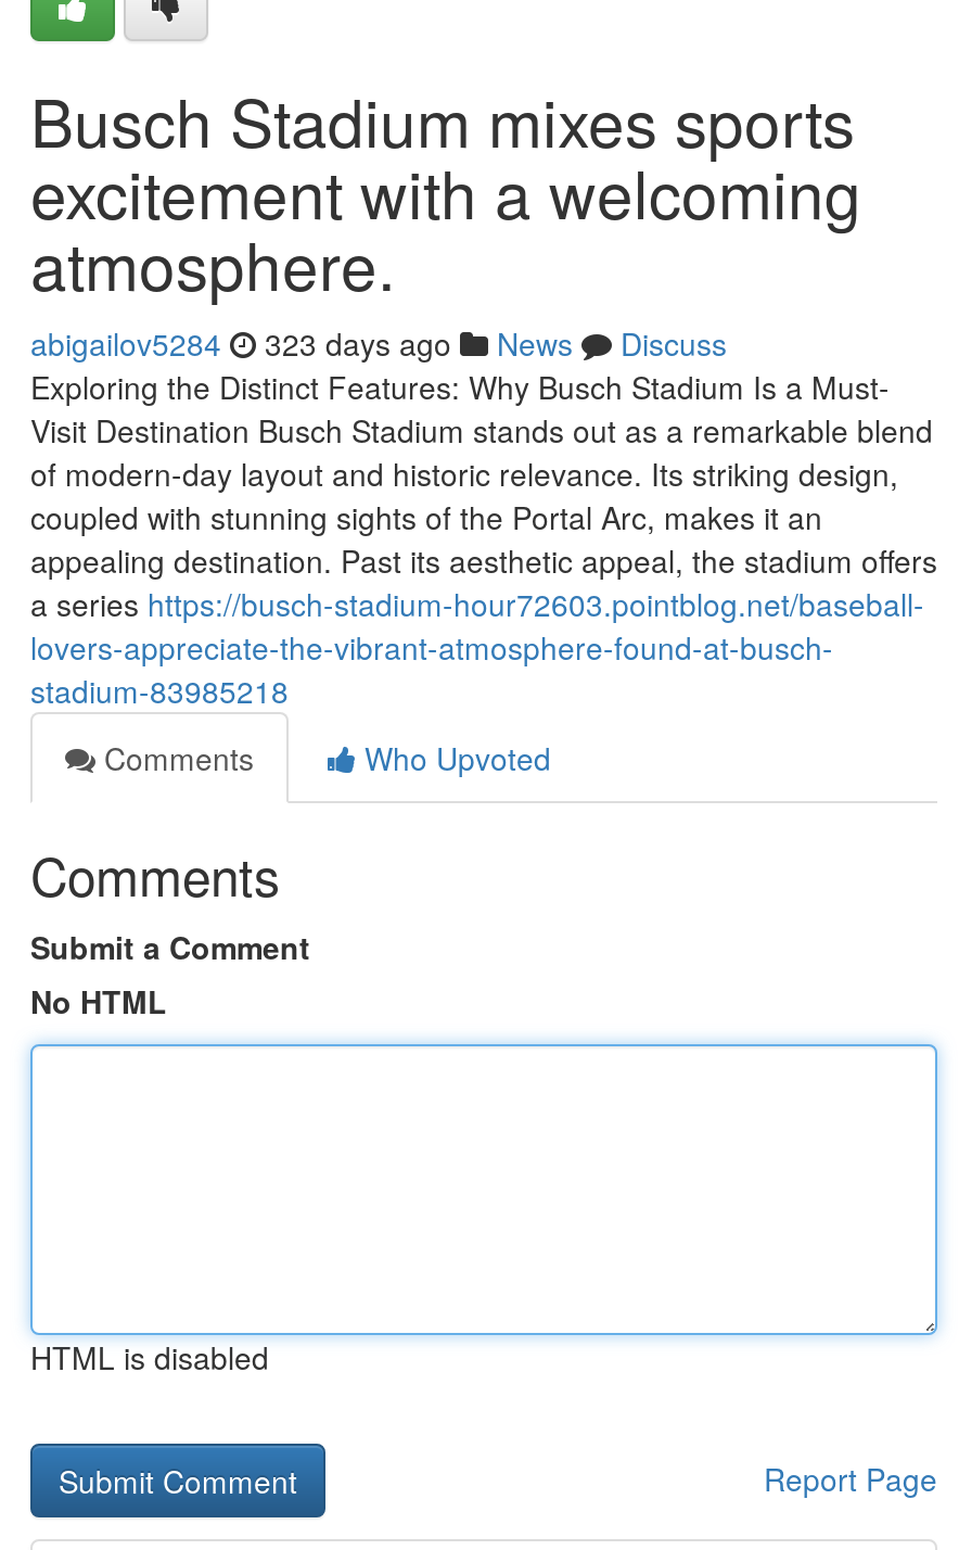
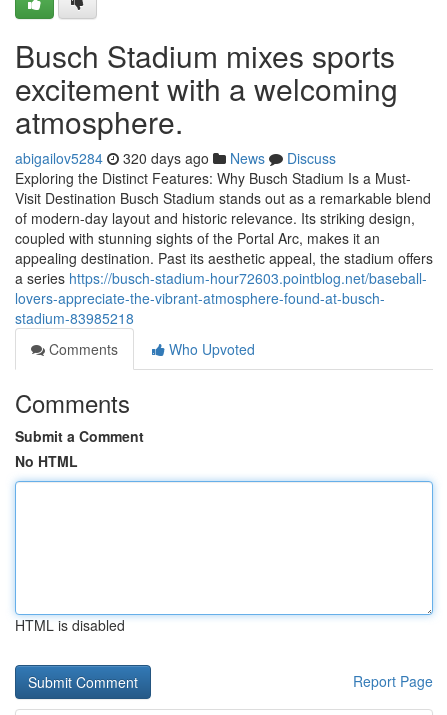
- abigailov5284 323 days ago News Discuss
+ abigailov5284 320 days ago News Discuss
